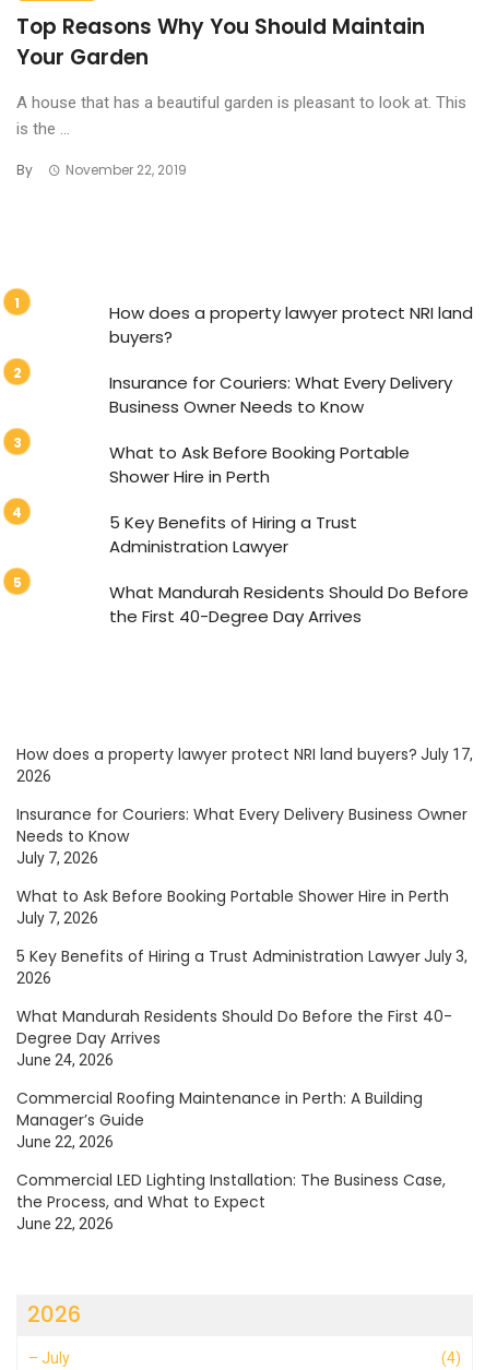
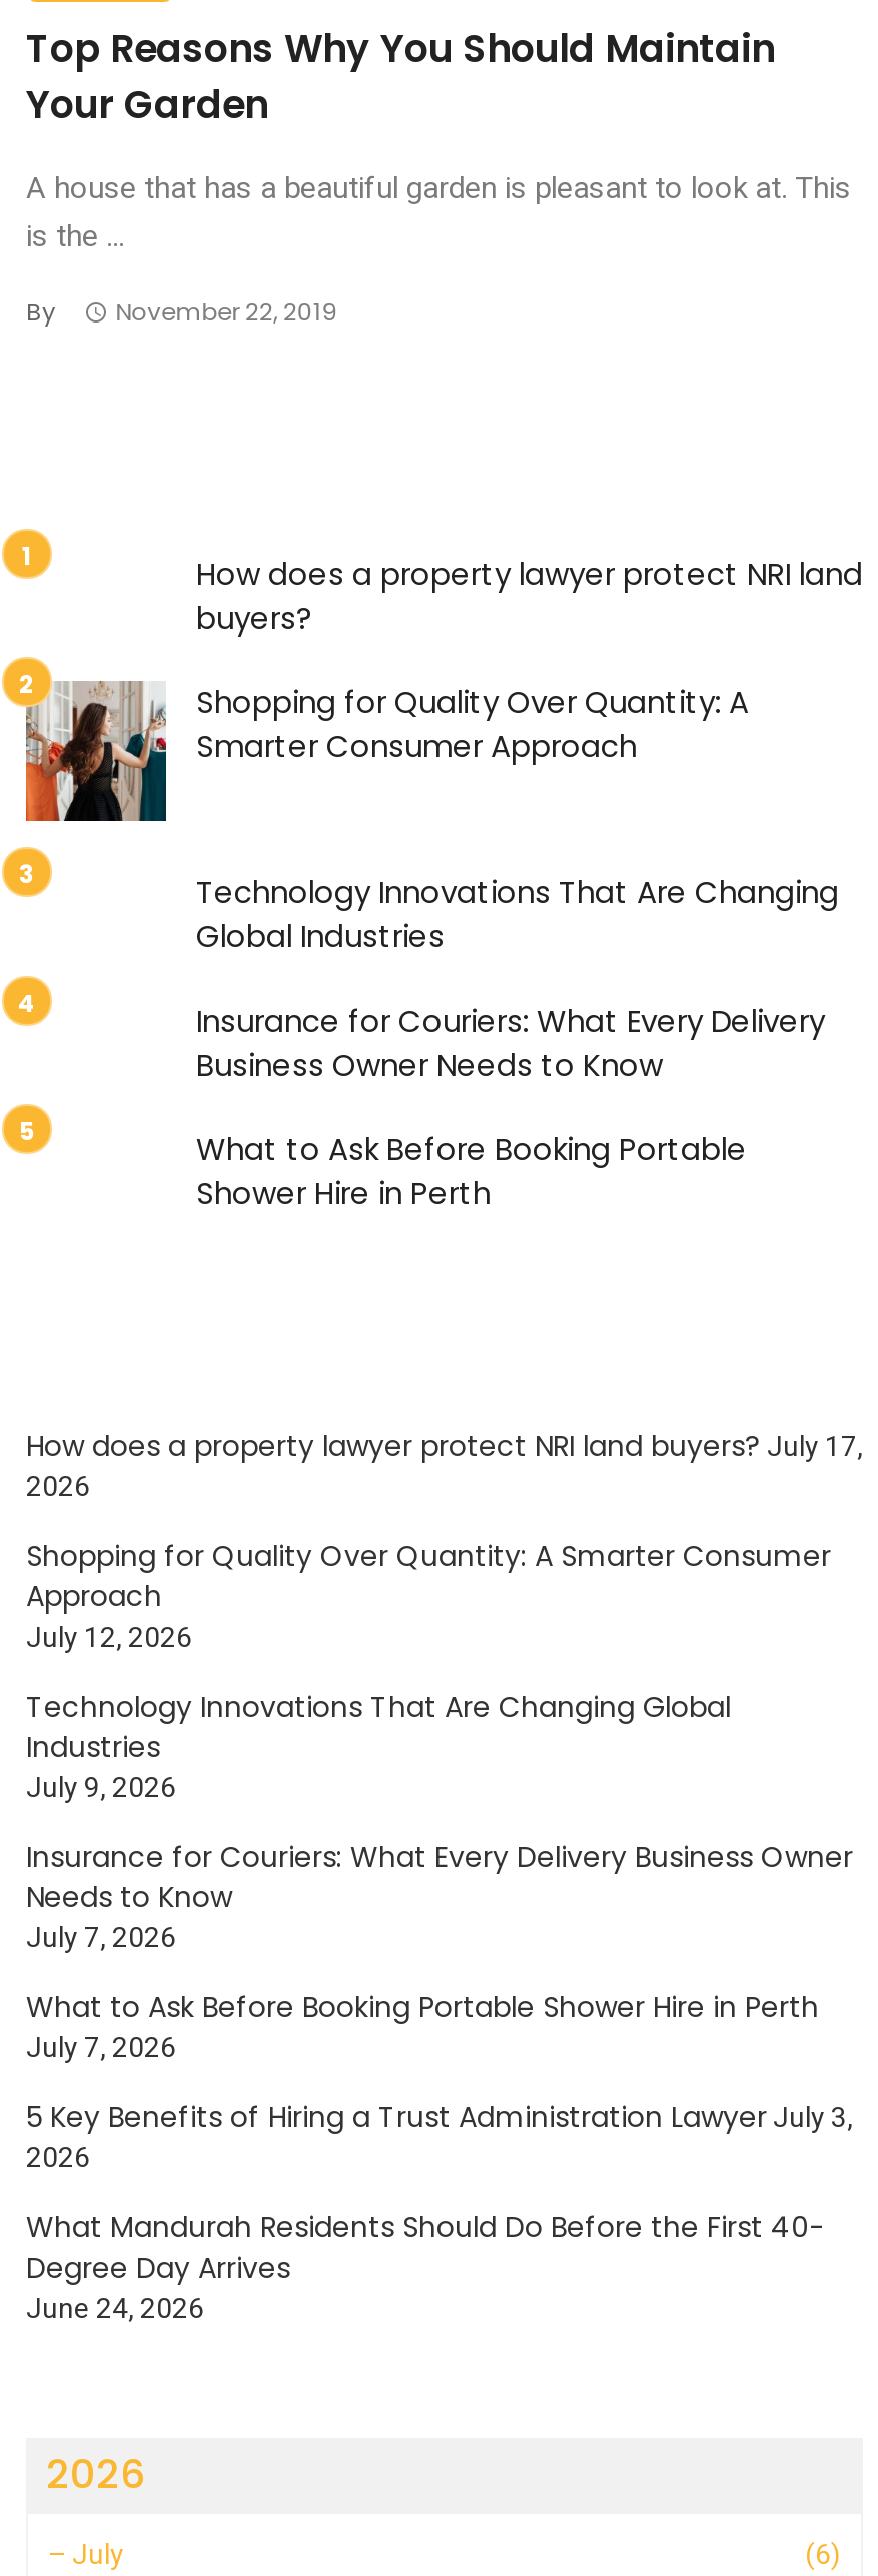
+ [image]
+ Shopping for Quality Over Quantity: A
+ Smarter Consumer Approach
+ Technology Innovations That Are Changing
+ Global Industries

moved down: Insurance for Couriers: What Every Delivery | Business Owner Needs to Know | What to Ask Before Booking Portable | Shower Hire in Perth

- 5 Key Benefits of Hiring a Trust
- Administration Lawyer
- What Mandurah Residents Should Do Before
- the First 40-Degree Day Arrives

+ Shopping for Quality Over Quantity: A Smarter Consumer
+ Approach
+ July 12, 2026
+ Technology Innovations That Are Changing Global
+ Industries
+ July 9, 2026

moved down: Insurance for Couriers: What Every Delivery Business Owner | Needs to Know | July 7, 2026 | ... | Degree Day Arrives | June 24, 2026

- Commercial Roofing Maintenance in Perth: A Building
- Manager’s Guide
- June 22, 2026
- Commercial LED Lighting Installation: The Business Case,
- the Process, and What to Expect
- June 22, 2026

- (4)
+ (6)
